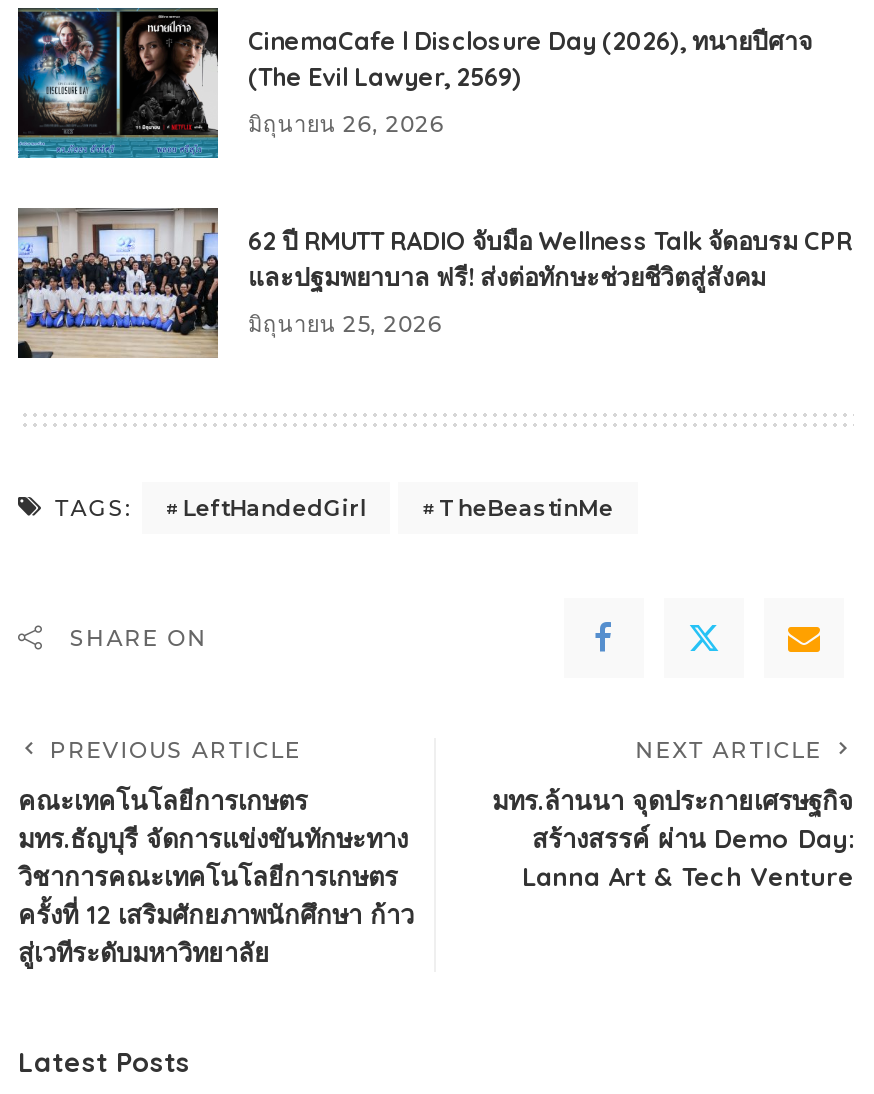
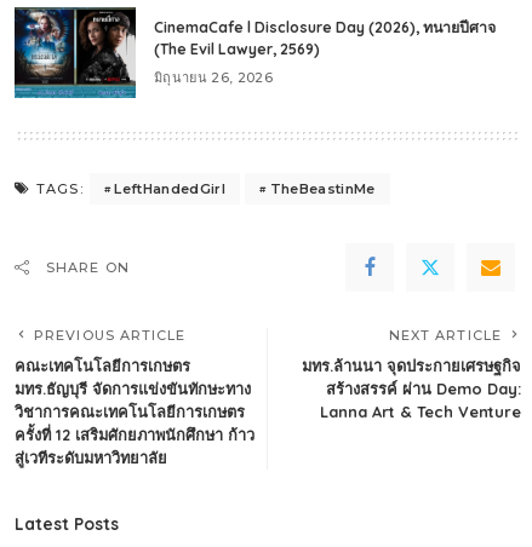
- [image]
- 62 ปี RMUTT RADIO จับมือ Wellness Talk จัดอบรม CPR
- และปฐมพยาบาล ฟรี! ส่งต่อทักษะช่วยชีวิตสู่สังคม
- มิถุนายน 25, 2026
